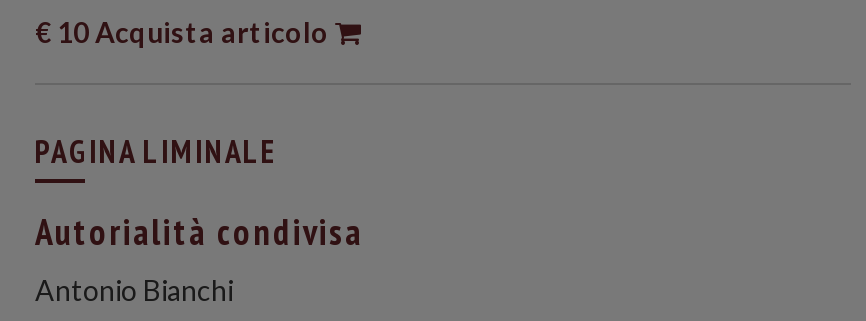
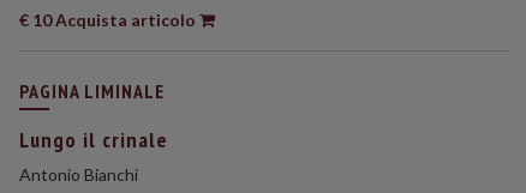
- Autorialità condivisa
+ Lungo il crinale
